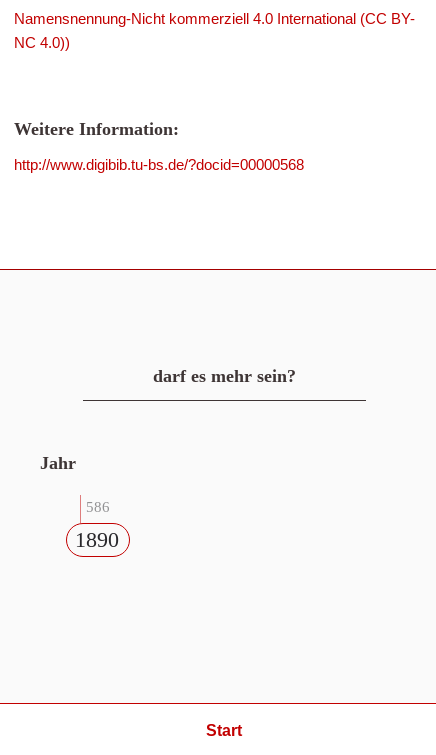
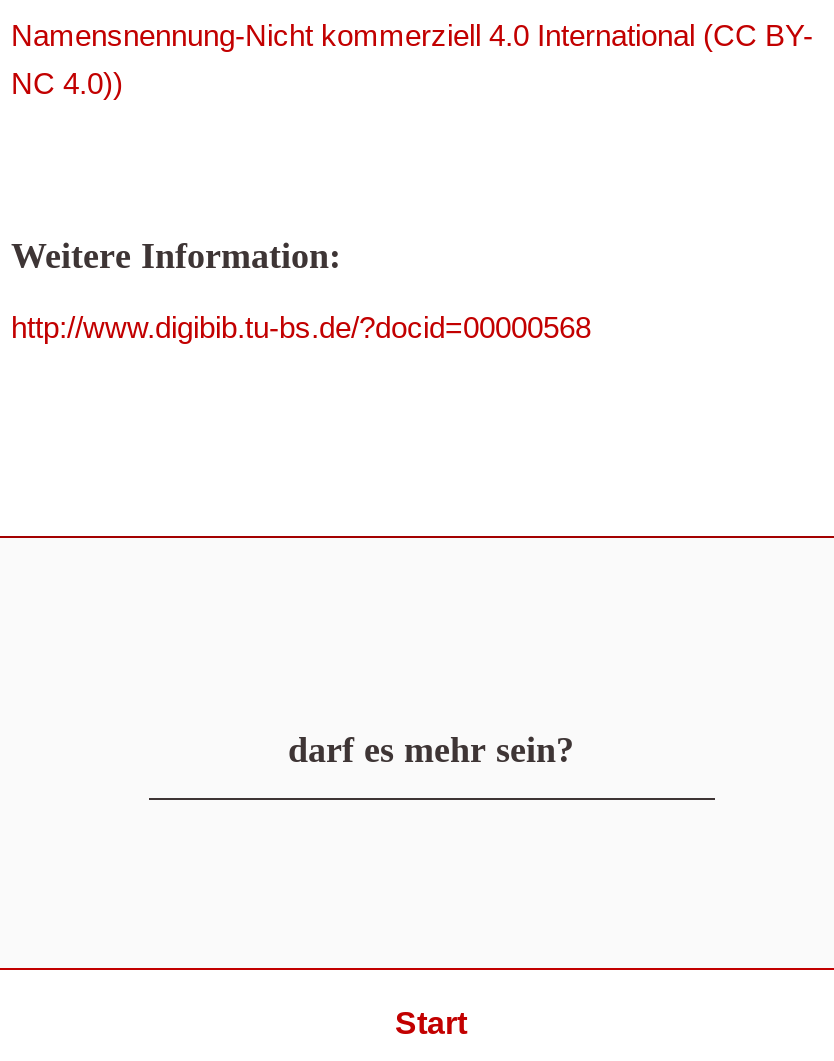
- Jahr
- 586
- 1890
